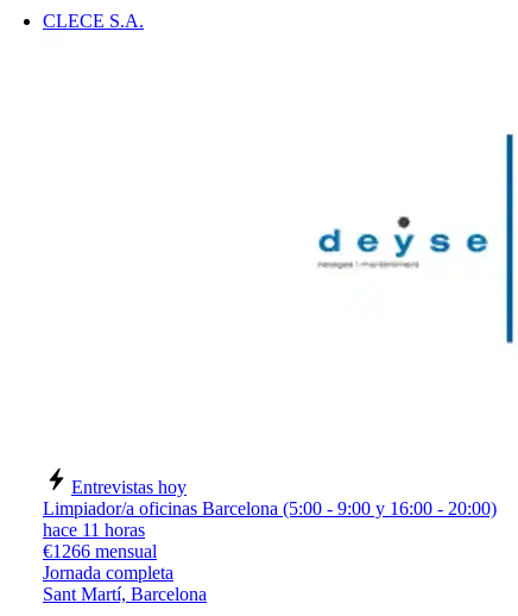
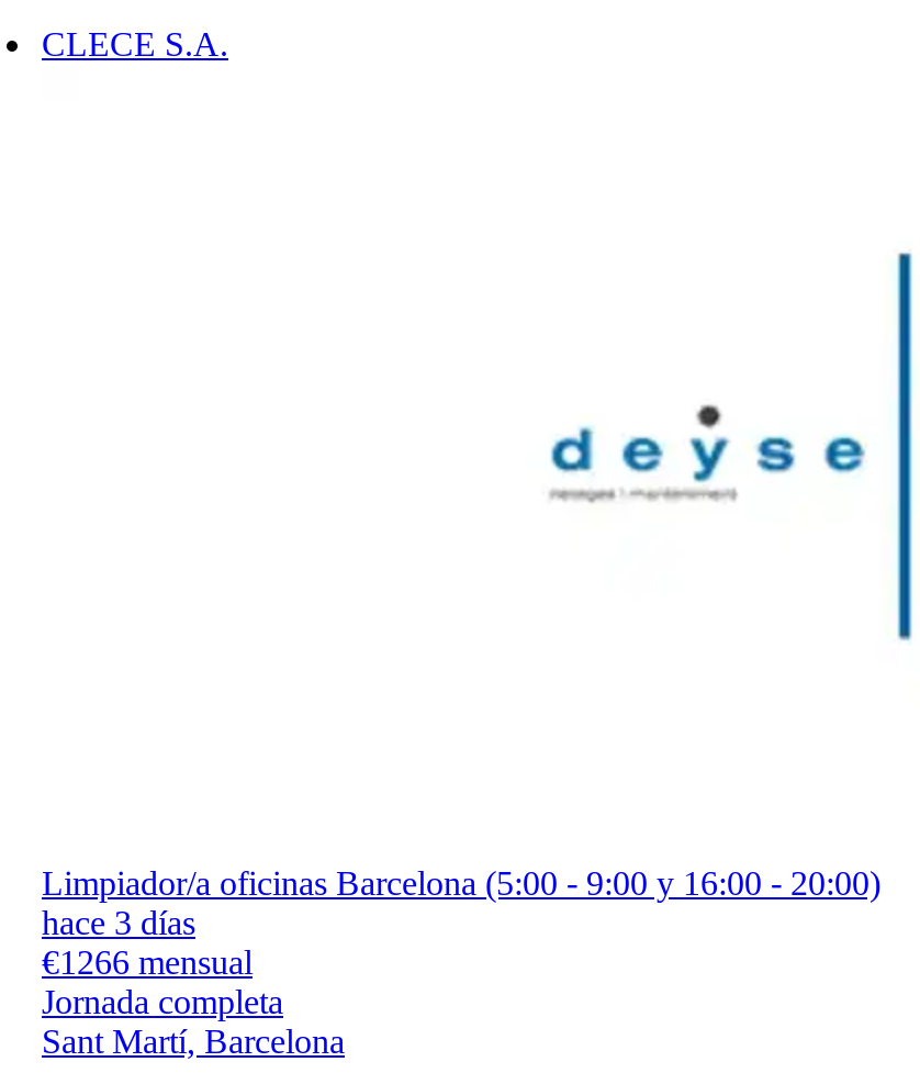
- Entrevistas hoy

- hace 11 horas
+ hace 3 días
